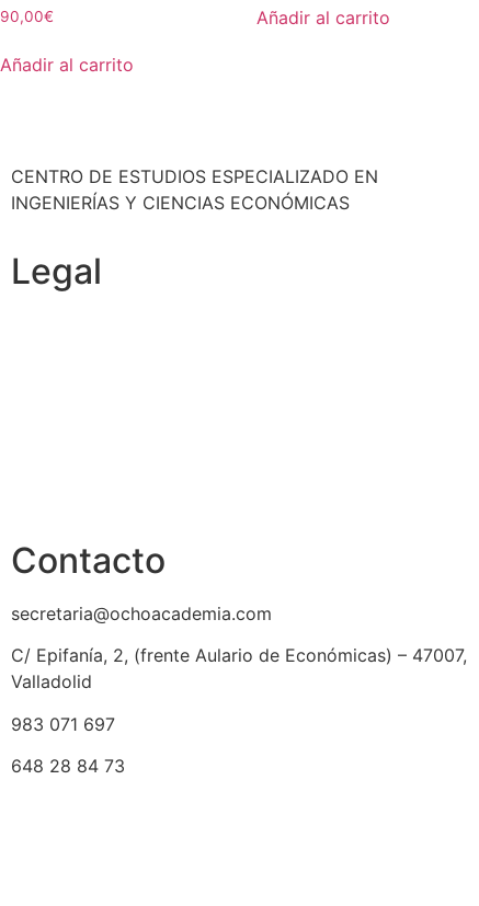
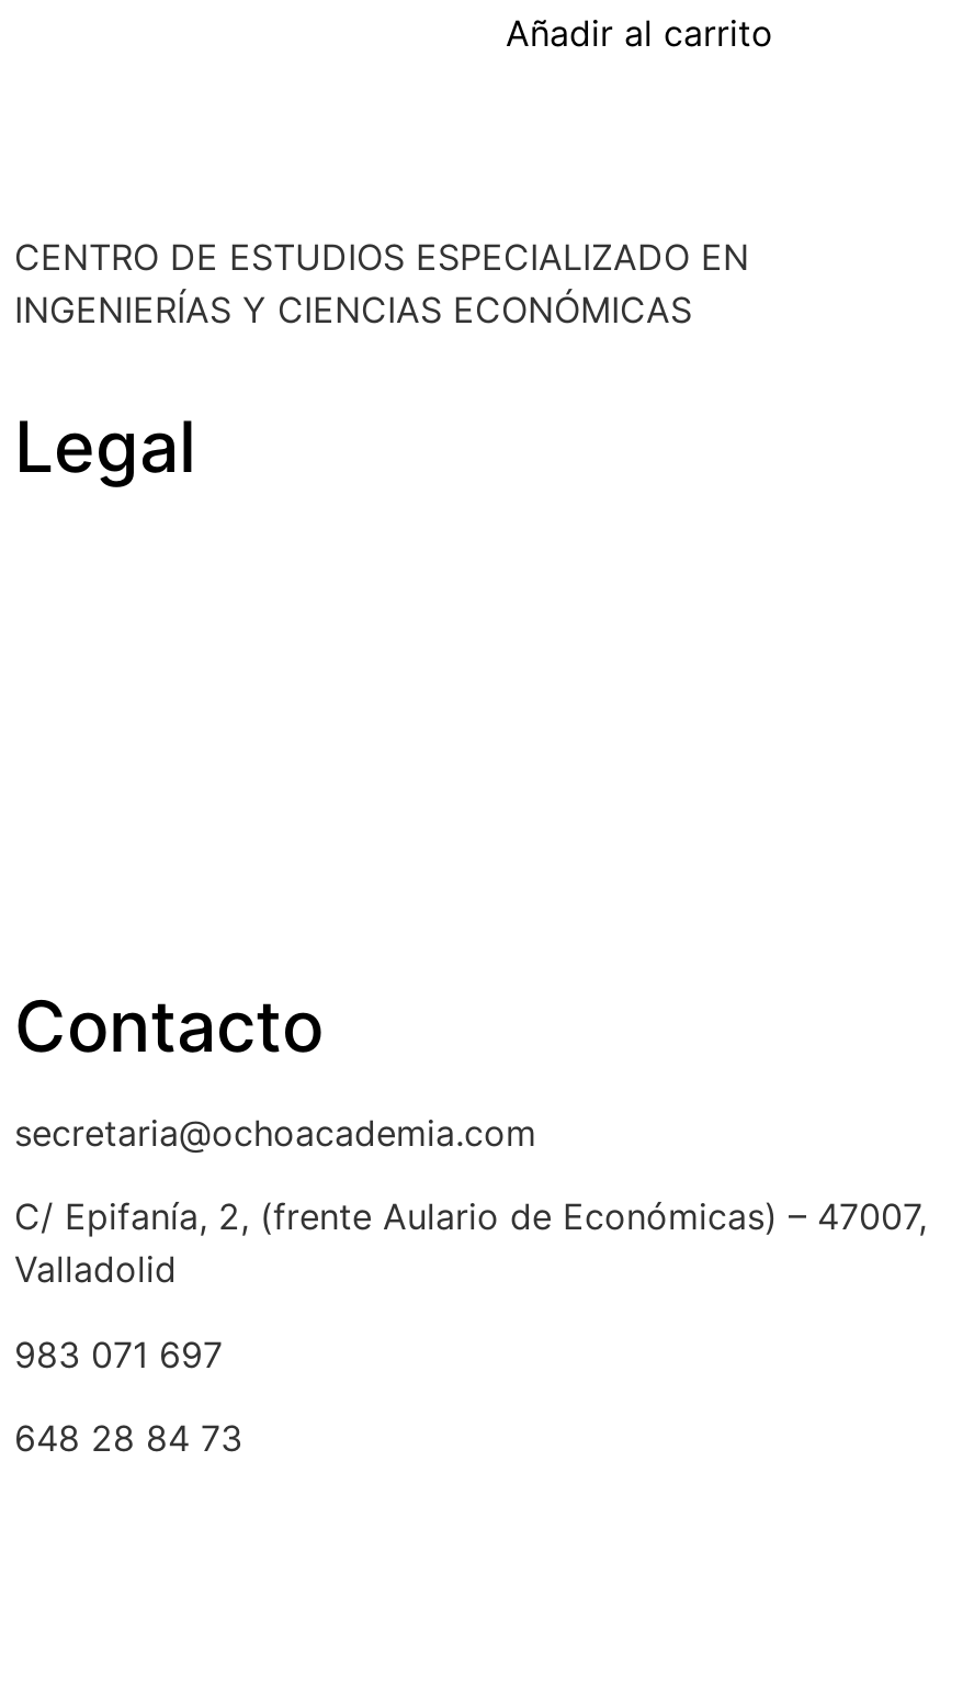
- 90,00€
- Añadir al carrito
